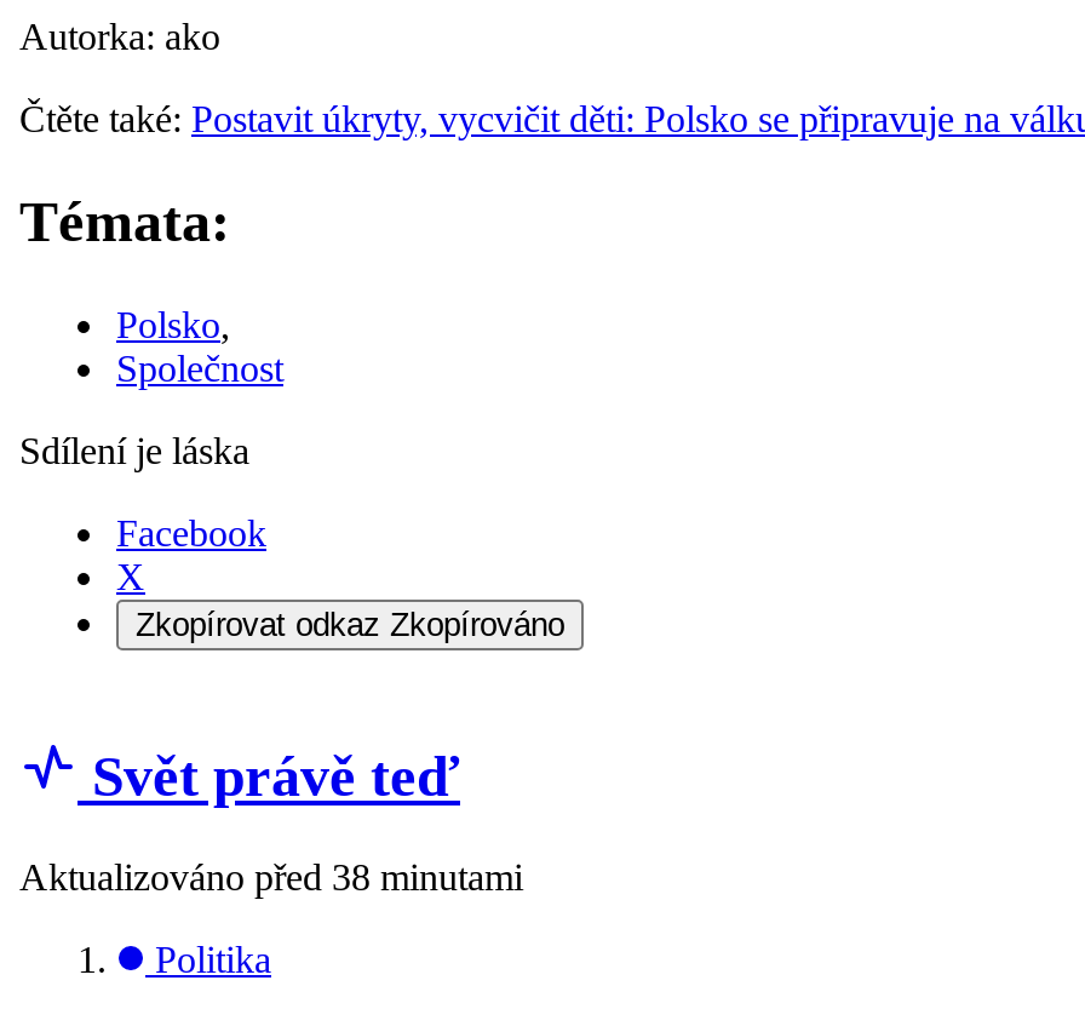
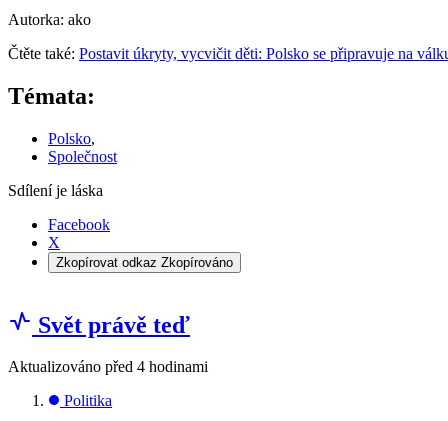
- Aktualizováno před 38 minutami
+ Aktualizováno před 4 hodinami
